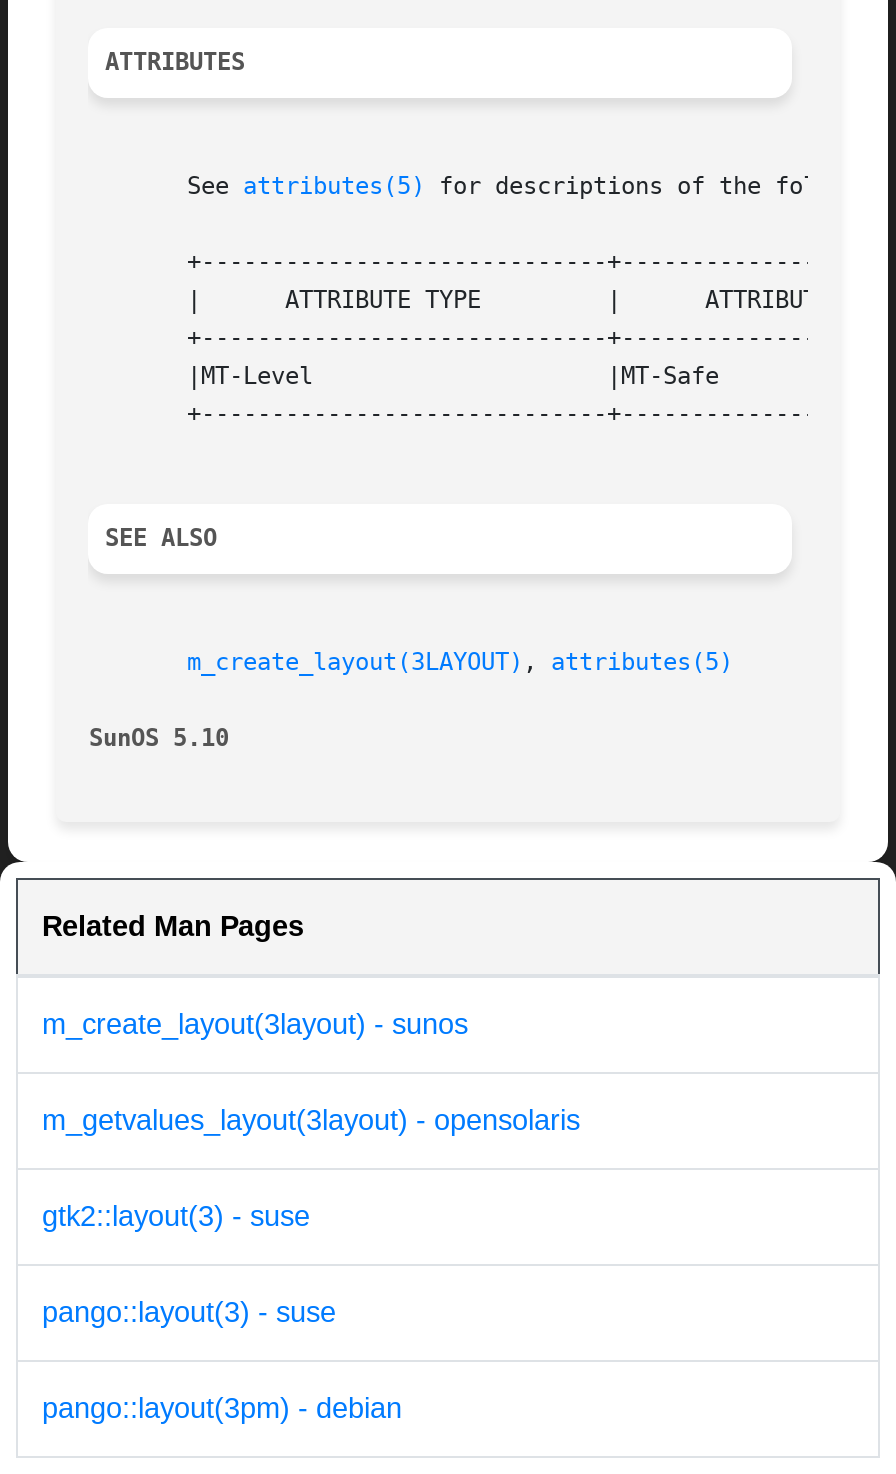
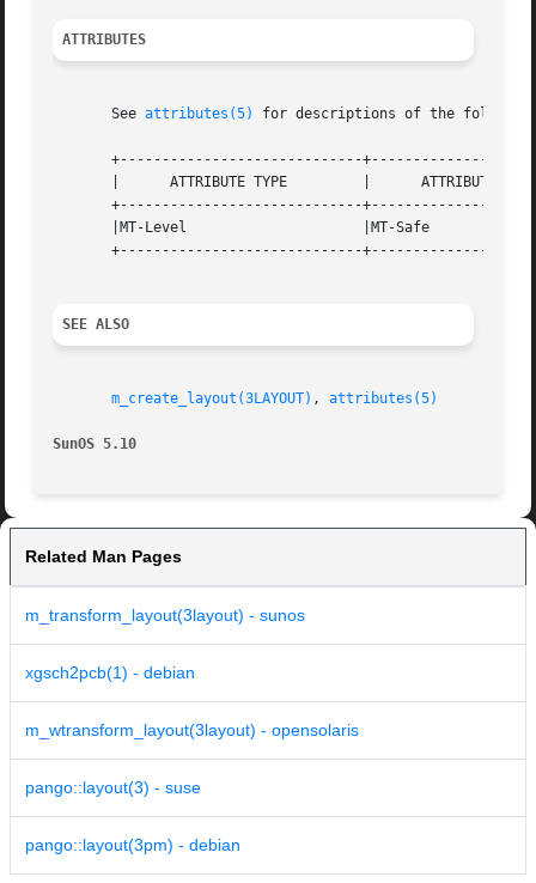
- m_create_layout(3layout) - sunos
+ m_transform_layout(3layout) - sunos

- m_getvalues_layout(3layout) - opensolaris
+ xgsch2pcb(1) - debian

- gtk2::layout(3) - suse
+ m_wtransform_layout(3layout) - opensolaris
